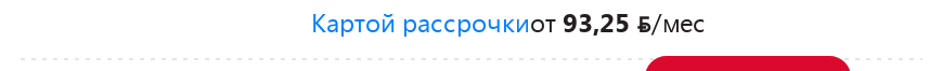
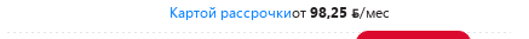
- Картой рассрочкиот 93,25
+ Картой рассрочкиот 98,25
